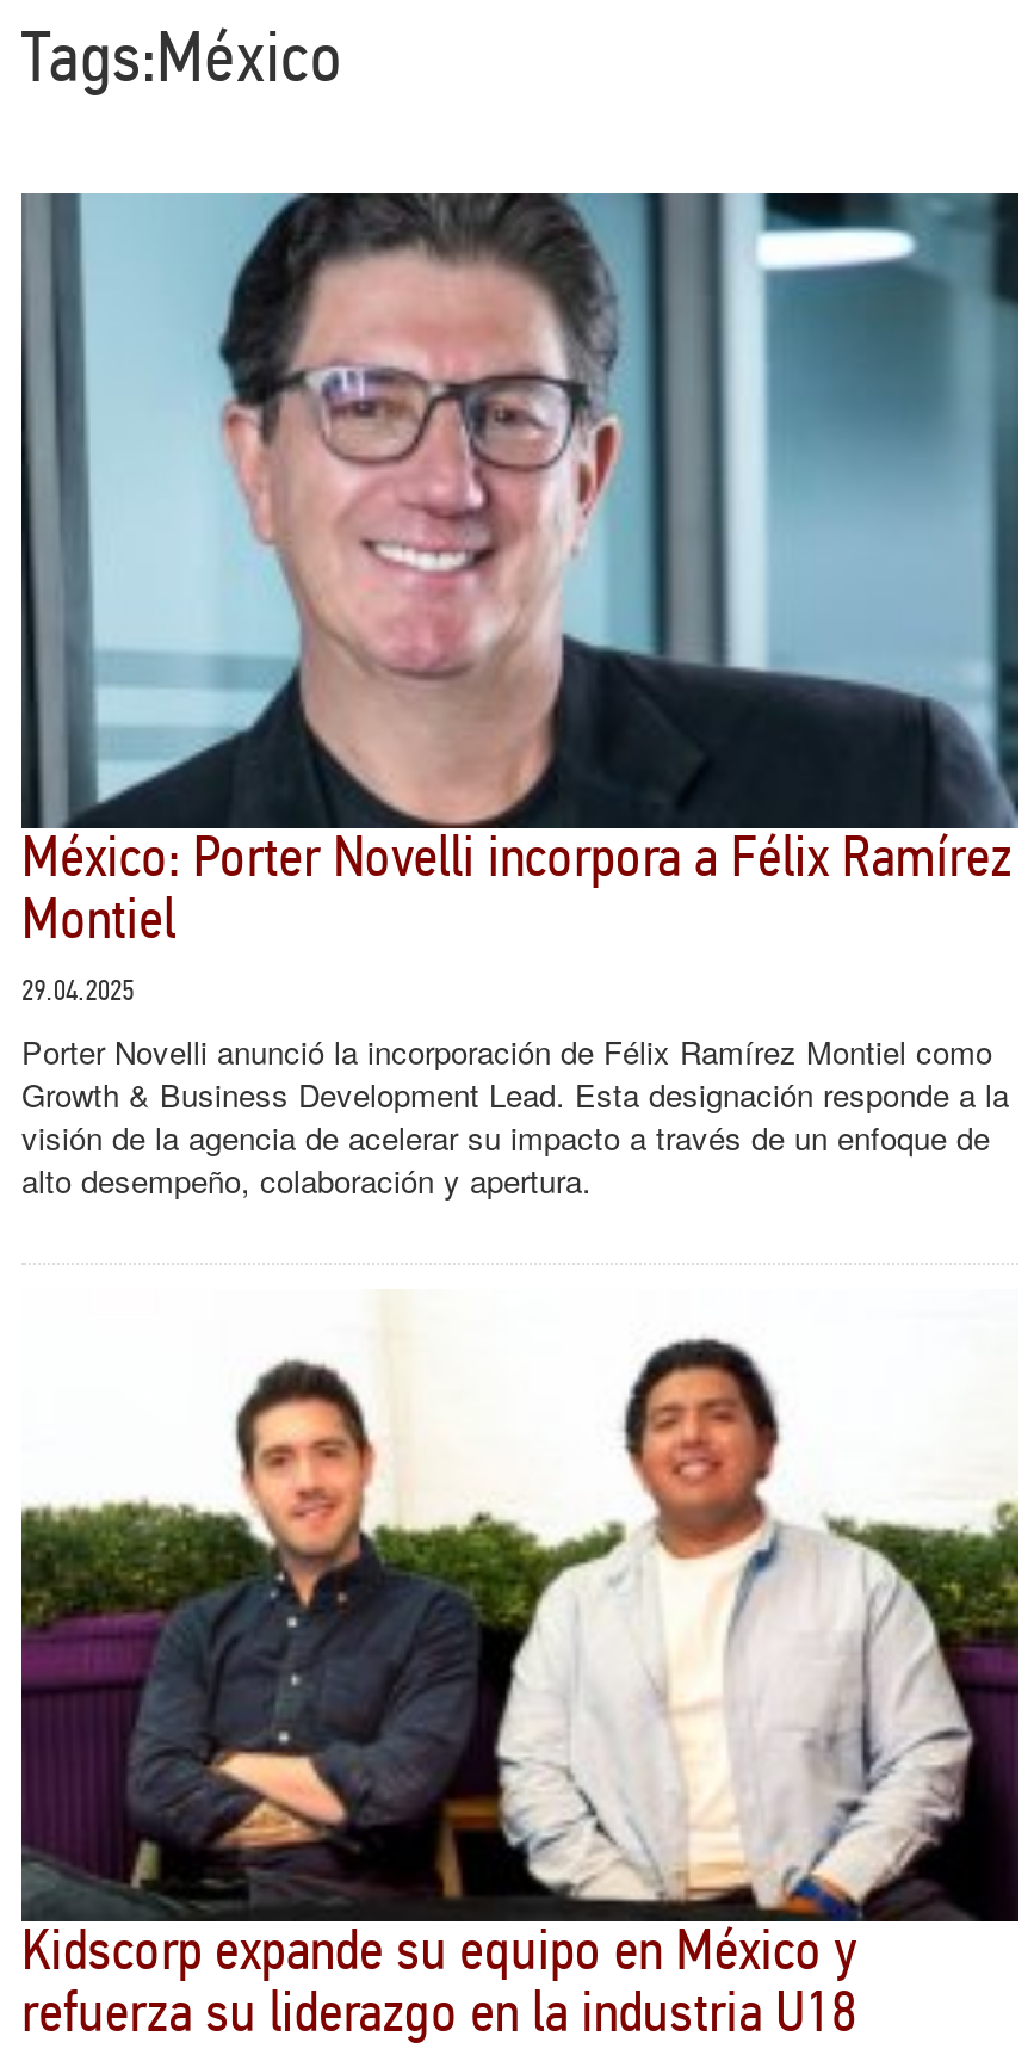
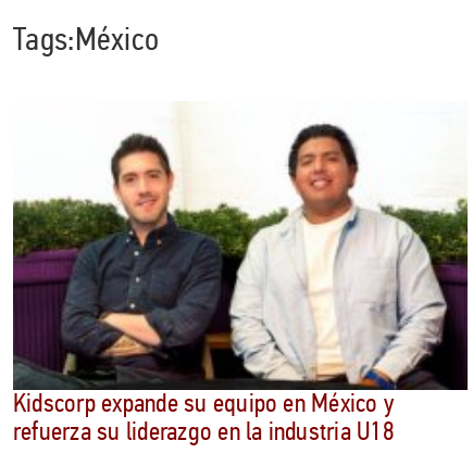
- [image]
- México: Porter Novelli incorpora a Félix Ramírez
- Montiel
- 29.04.2025
- Porter Novelli anunció la incorporación de Félix Ramírez Montiel como
- Growth & Business Development Lead. Esta designación responde a la
- visión de la agencia de acelerar su impacto a través de un enfoque de
- alto desempeño, colaboración y apertura.
